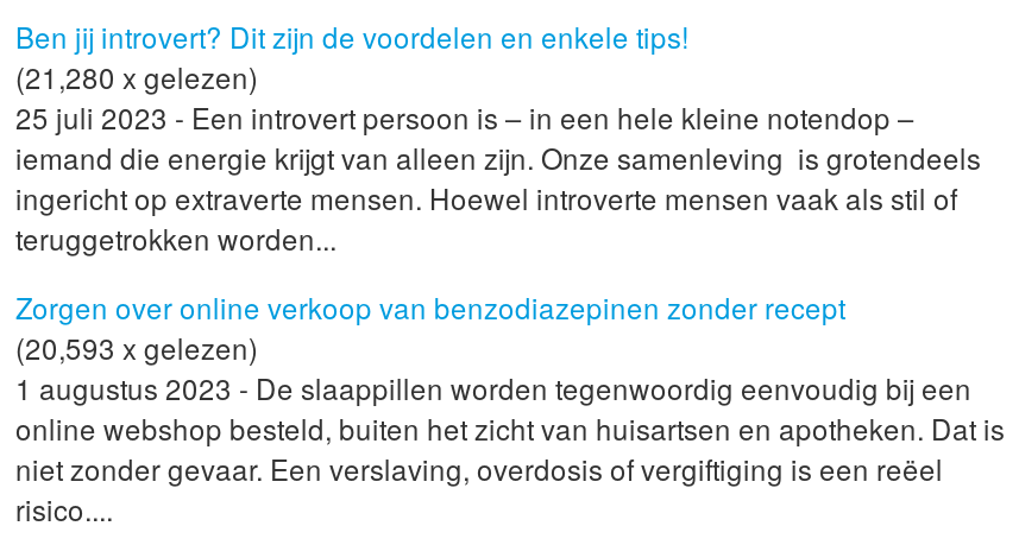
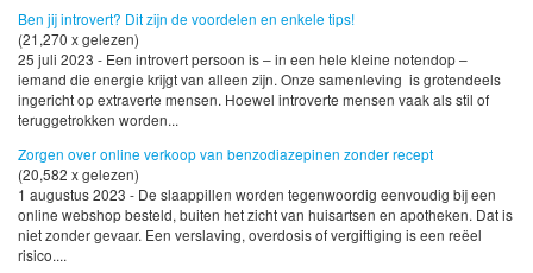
- (21,280 x gelezen)
+ (21,270 x gelezen)

- (20,593 x gelezen)
+ (20,582 x gelezen)
